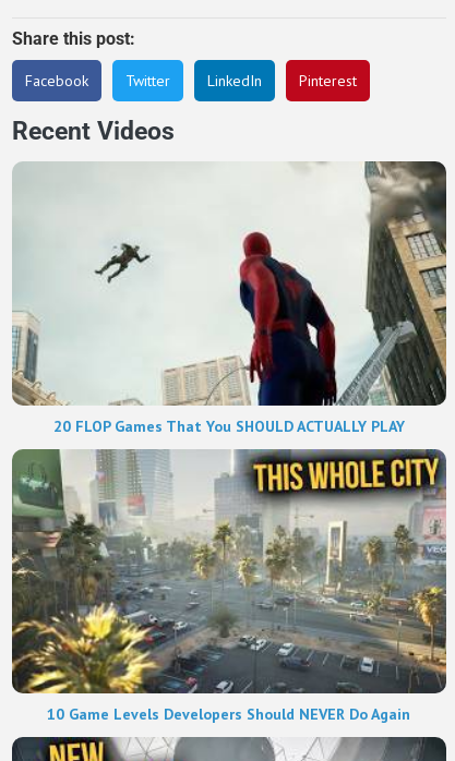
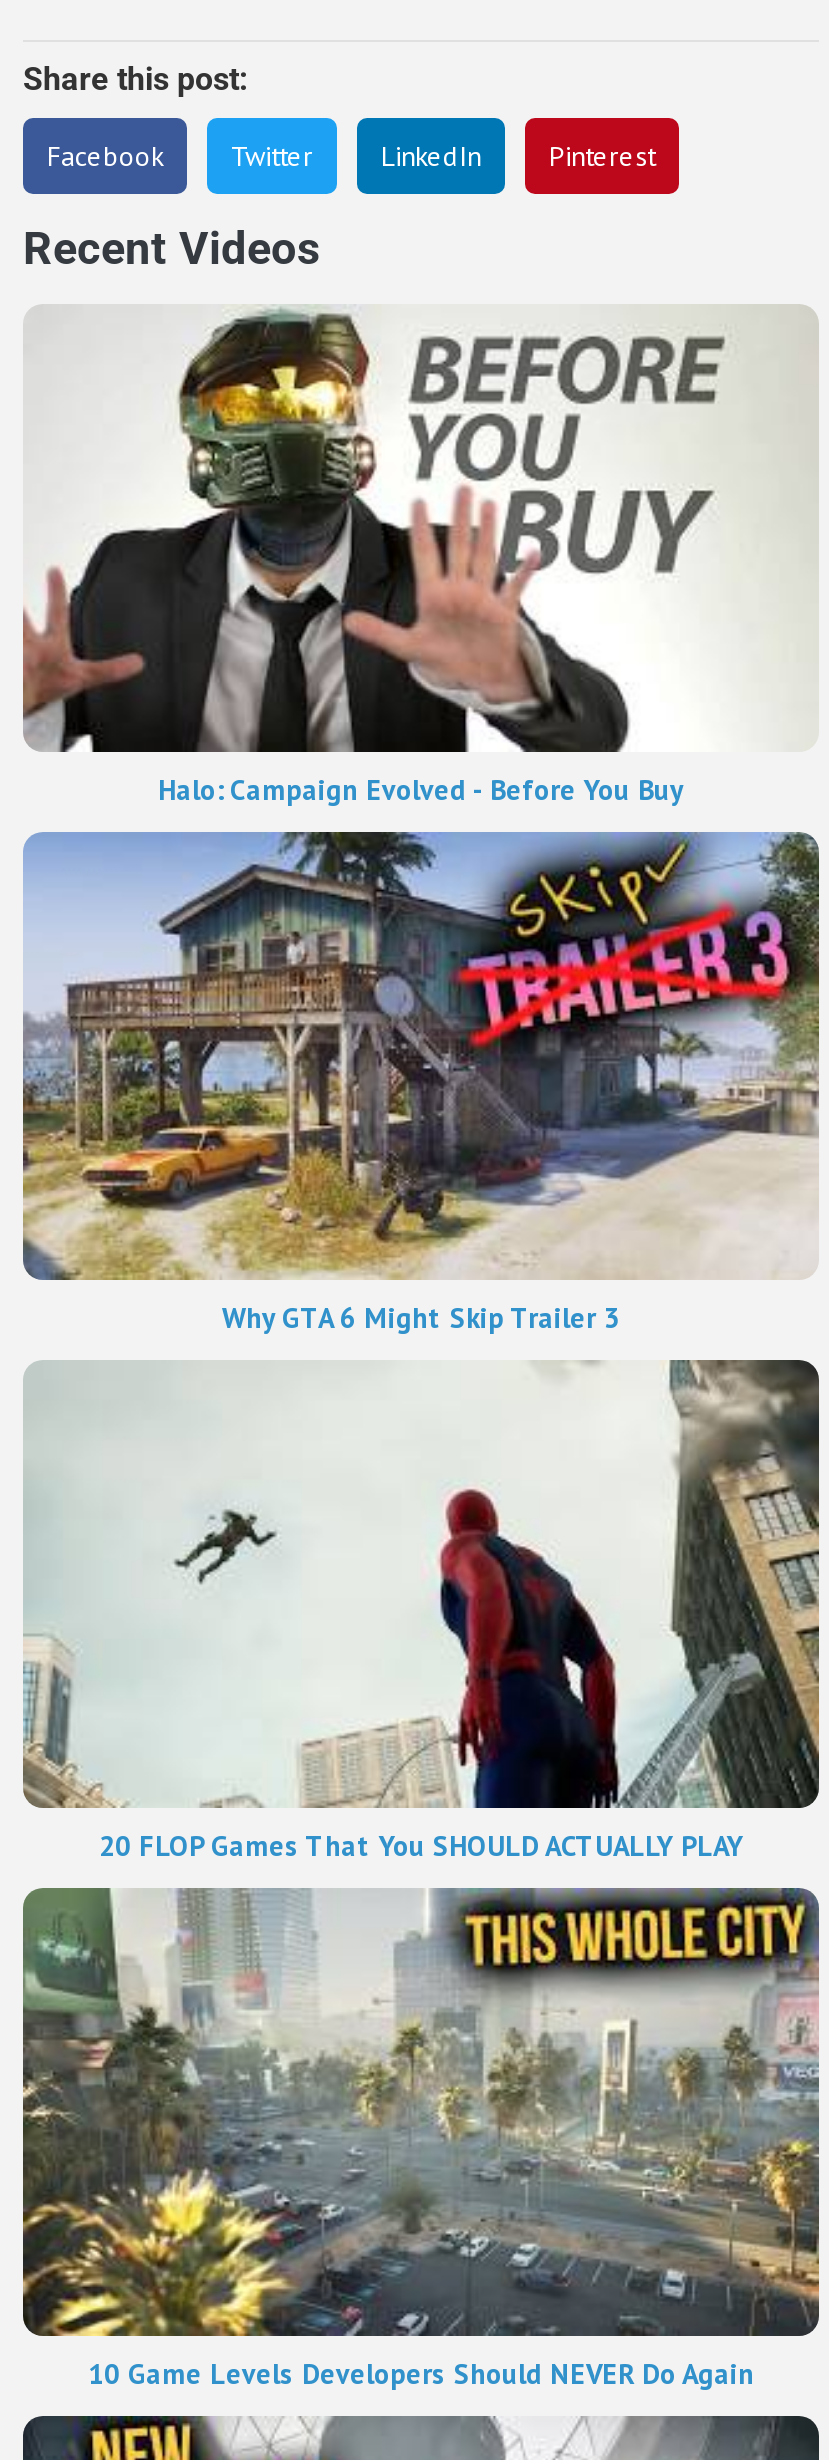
+ [image]
+ Halo: Campaign Evolved - Before You Buy

+ [image]
+ Why GTA 6 Might Skip Trailer 3
